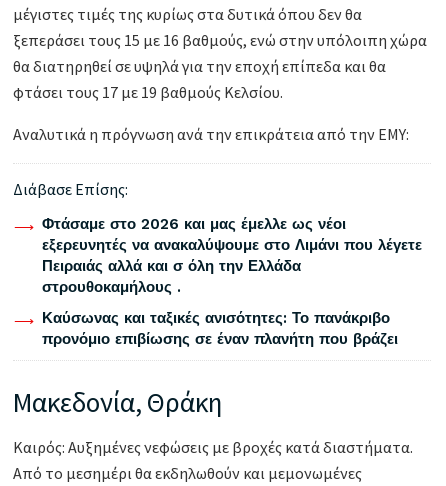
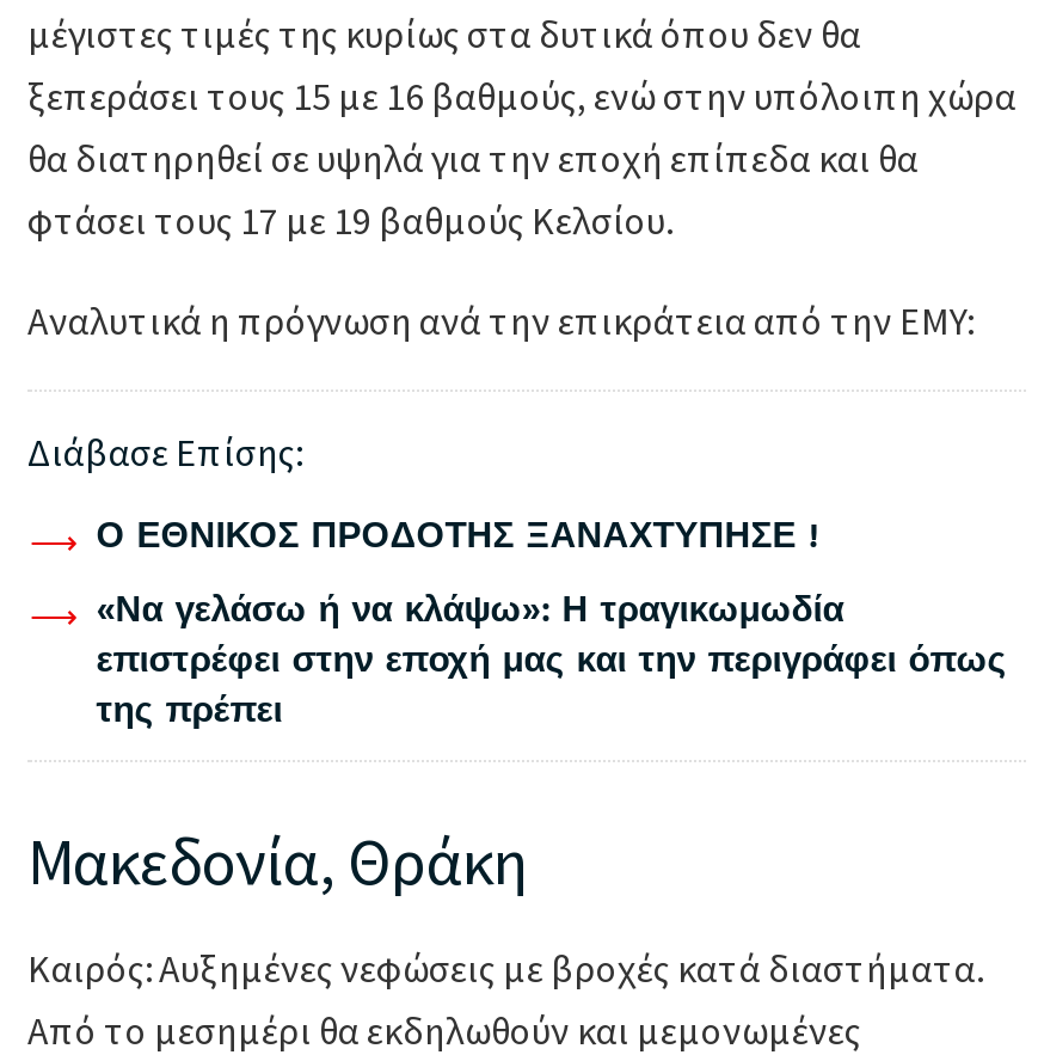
- Φτάσαμε στο 2026 και μας έμελλε ως νέοι
- εξερευνητές να ανακαλύψουμε στο Λιμάνι που λέγετε
- Πειραιάς αλλά και σ όλη την Ελλάδα
- στρουθοκαμήλους .
+ Ο ΕΘΝΙΚΟΣ ΠΡΟΔΟΤΗΣ ΞΑΝΑΧΤΥΠΗΣΕ !

- Καύσωνας και ταξικές ανισότητες: Το πανάκριβο
- προνόμιο επιβίωσης σε έναν πλανήτη που βράζει
+ «Να γελάσω ή να κλάψω»: Η τραγικωμωδία
+ επιστρέφει στην εποχή μας και την περιγράφει όπως
+ της πρέπει
